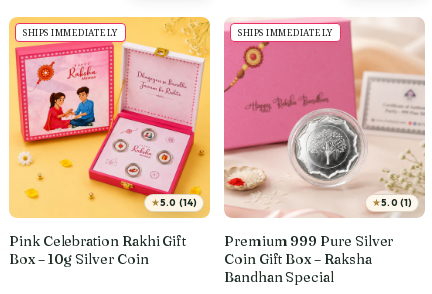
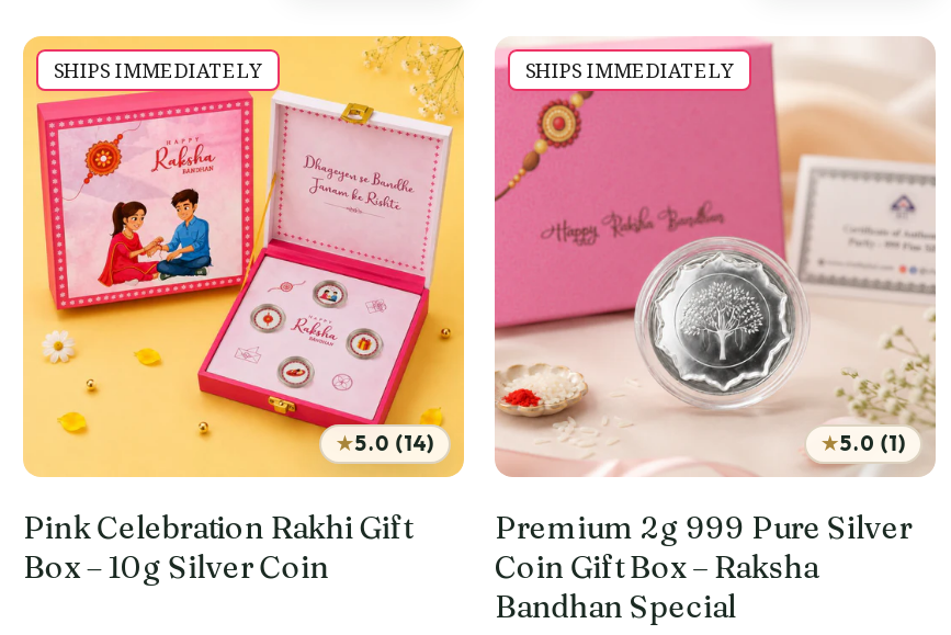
- Premium 999 Pure Silver
+ Premium 2g 999 Pure Silver
